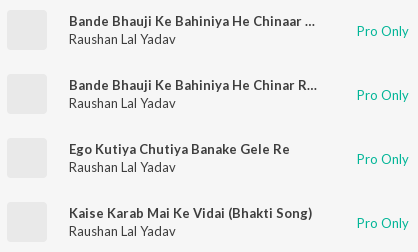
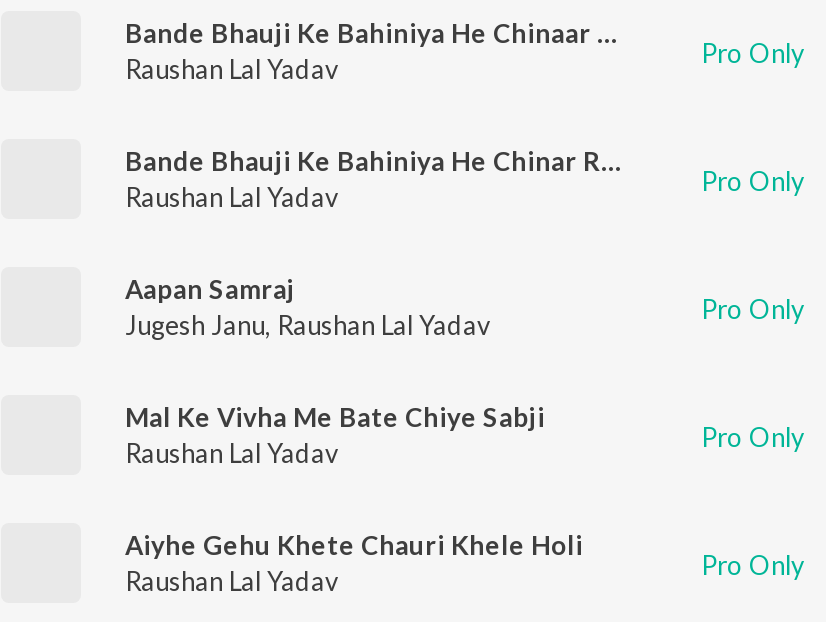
- Ego Kutiya Chutiya Banake Gele Re
+ Aapan Samraj
+ Jugesh Janu, Raushan Lal Yadav
+ Pro Only
+ Mal Ke Vivha Me Bate Chiye Sabji

- Kaise Karab Mai Ke Vidai (Bhakti Song)
+ Aiyhe Gehu Khete Chauri Khele Holi
